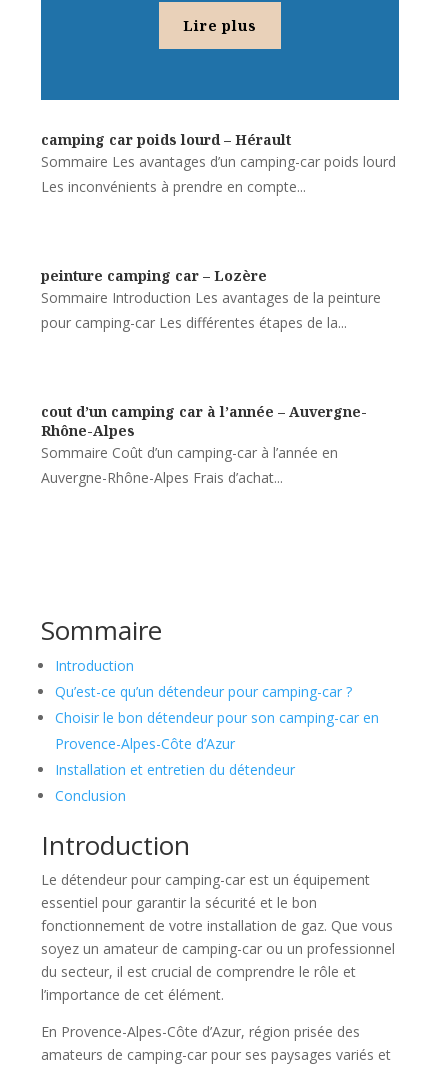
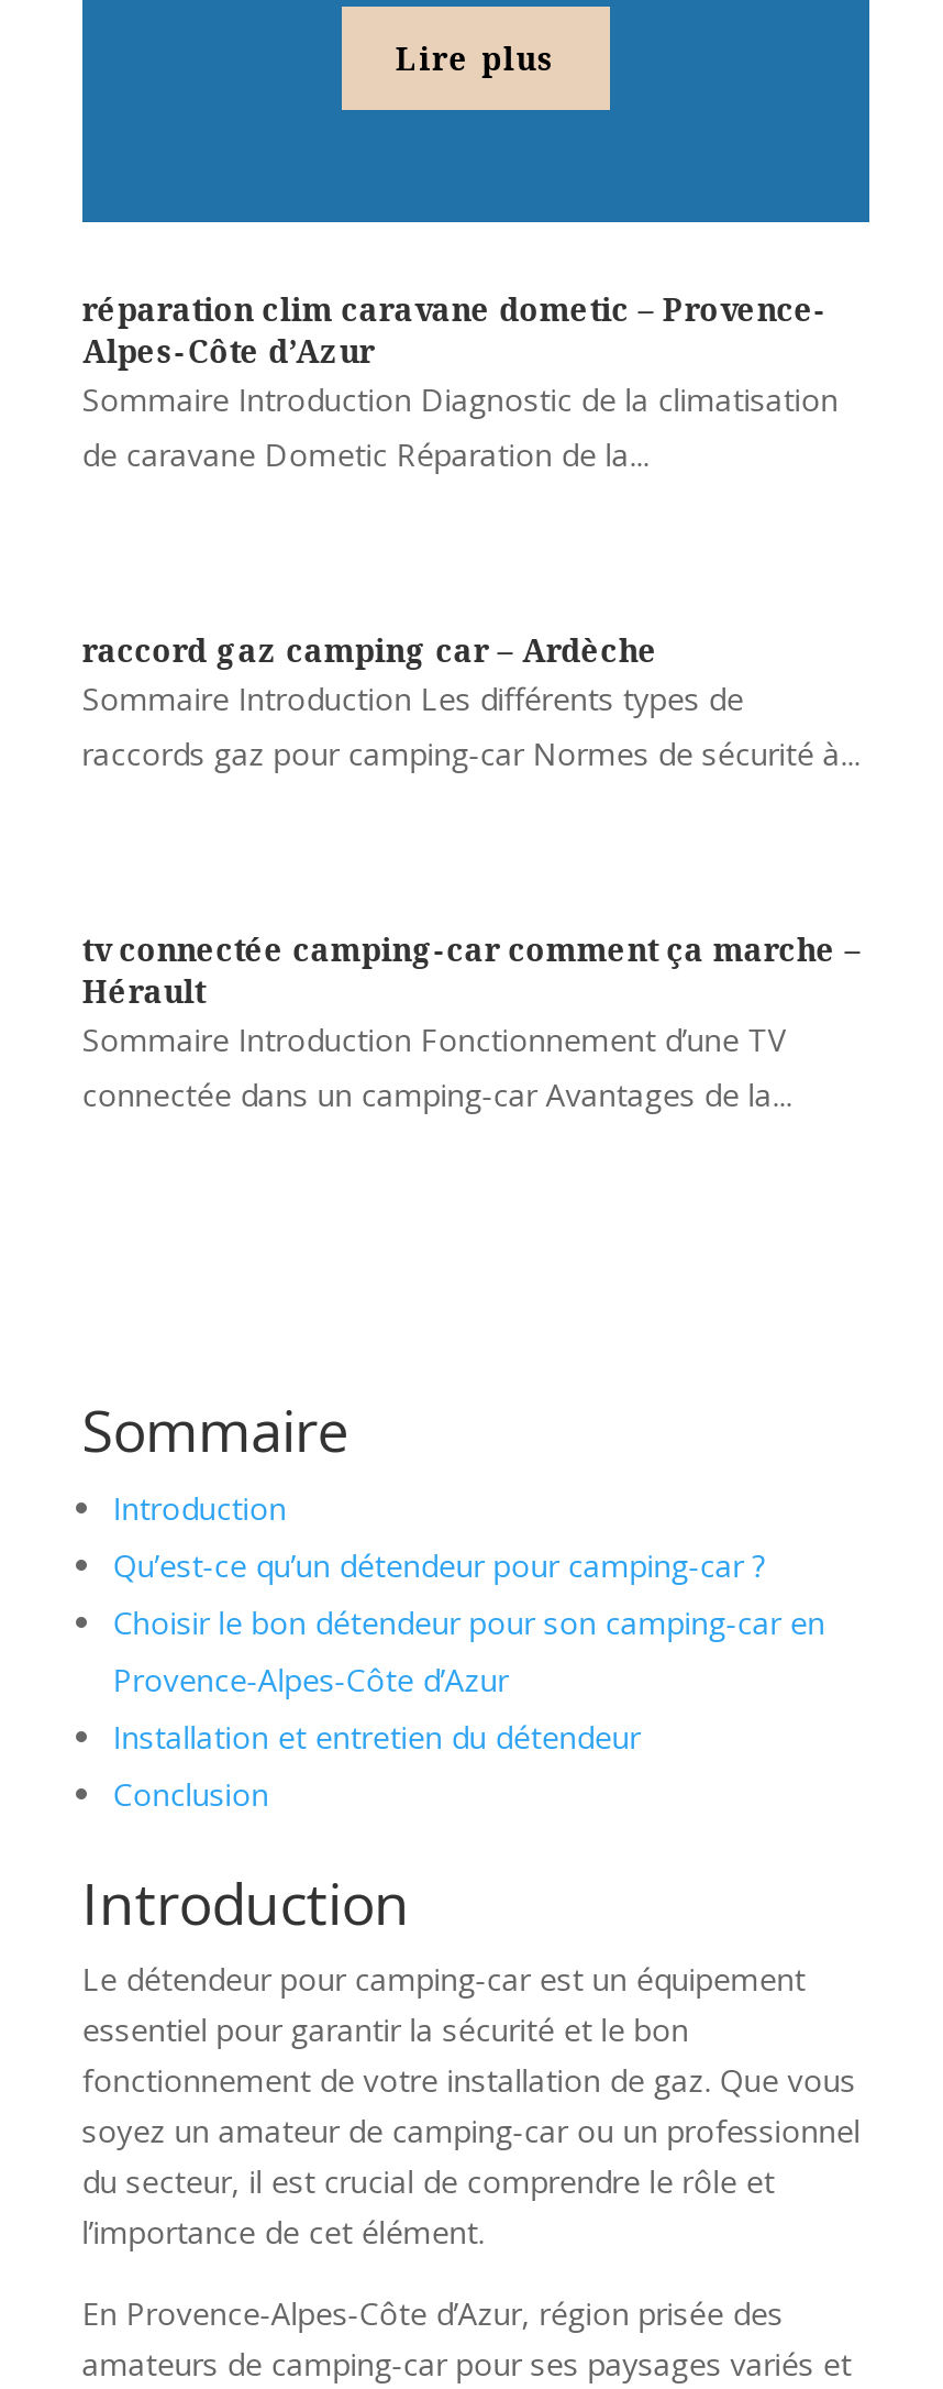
- camping car poids lourd – Hérault
- Sommaire Les avantages d’un camping-car poids lourd
- Les inconvénients à prendre en compte...
+ réparation clim caravane dometic – Provence-
+ Alpes-Côte d’Azur
+ Sommaire Introduction Diagnostic de la climatisation
+ de caravane Dometic Réparation de la...

- peinture camping car – Lozère
- Sommaire Introduction Les avantages de la peinture
- pour camping-car Les différentes étapes de la...
+ raccord gaz camping car – Ardèche
+ Sommaire Introduction Les différents types de
+ raccords gaz pour camping-car Normes de sécurité à...

- cout d’un camping car à l’année – Auvergne-
- Rhône-Alpes
- Sommaire Coût d’un camping-car à l’année en
- Auvergne-Rhône-Alpes Frais d’achat...
+ tv connectée camping-car comment ça marche –
+ Hérault
+ Sommaire Introduction Fonctionnement d’une TV
+ connectée dans un camping-car Avantages de la...
